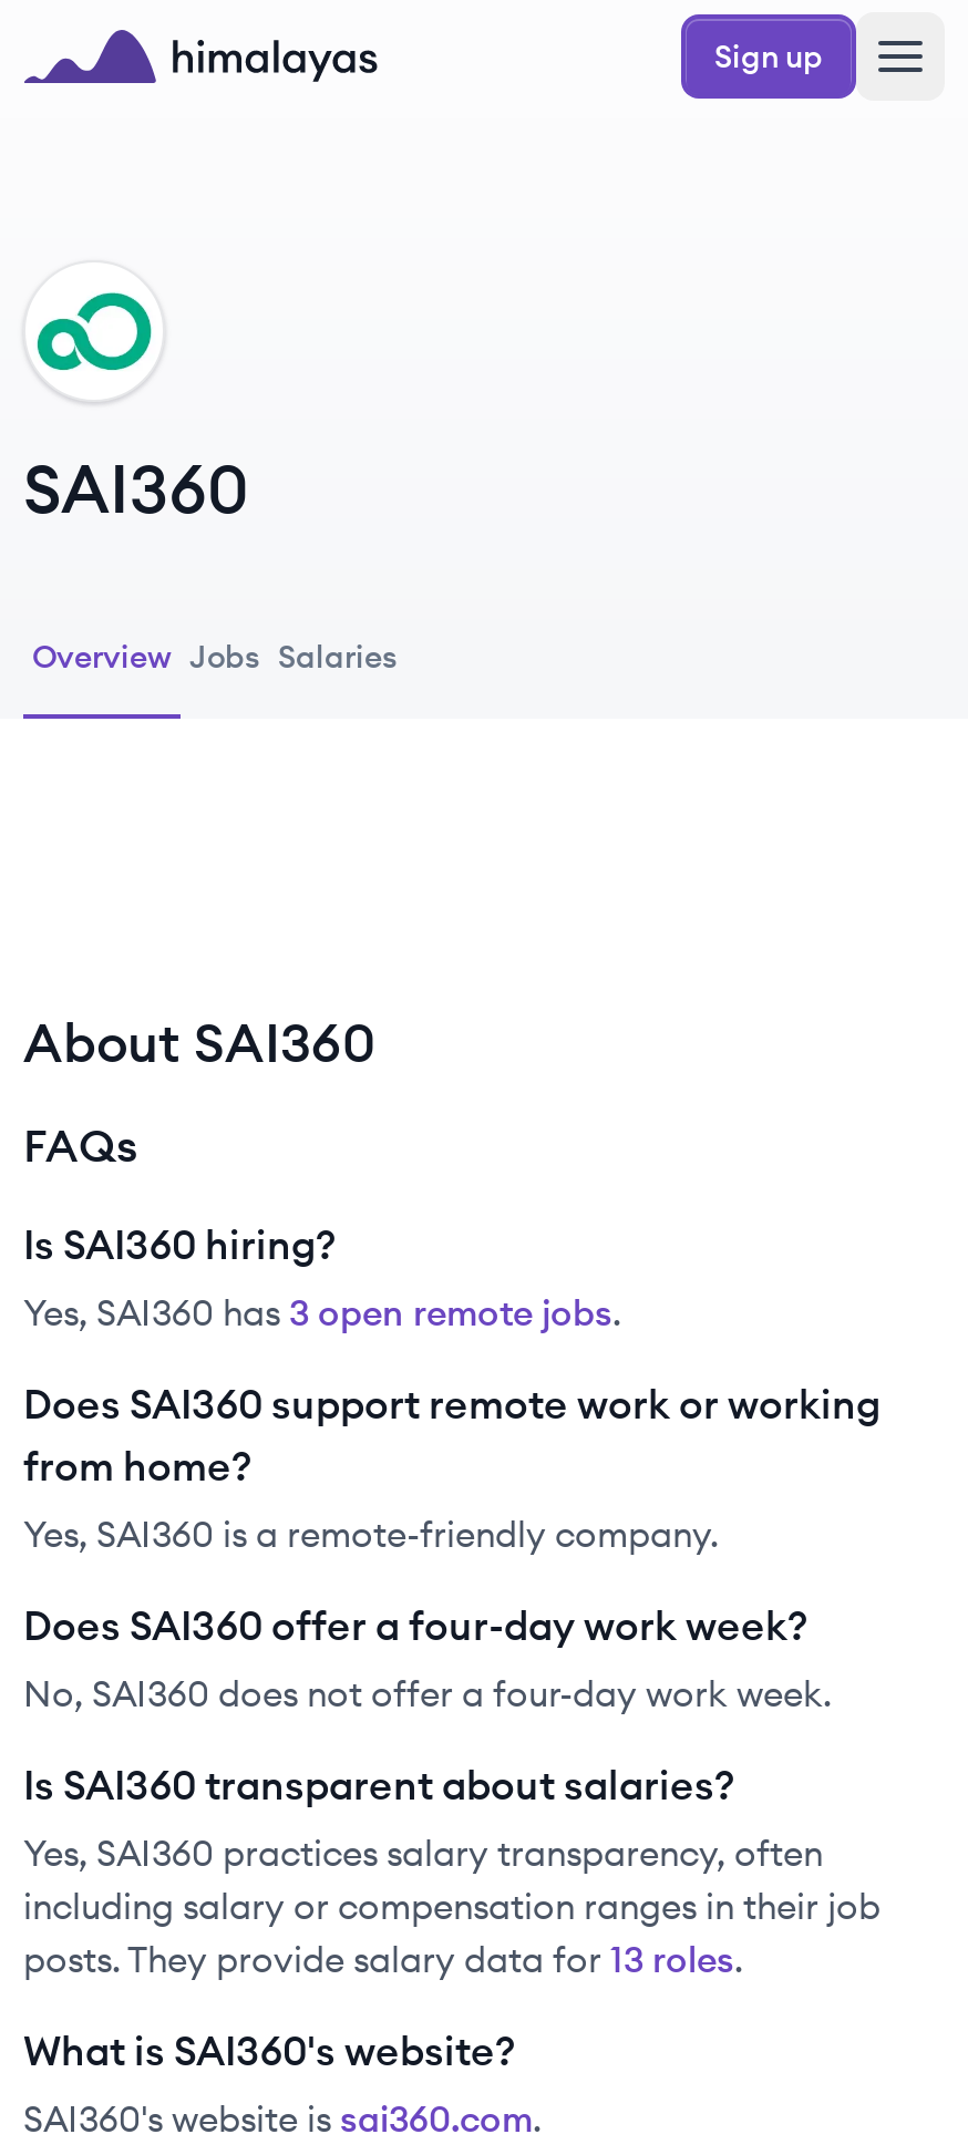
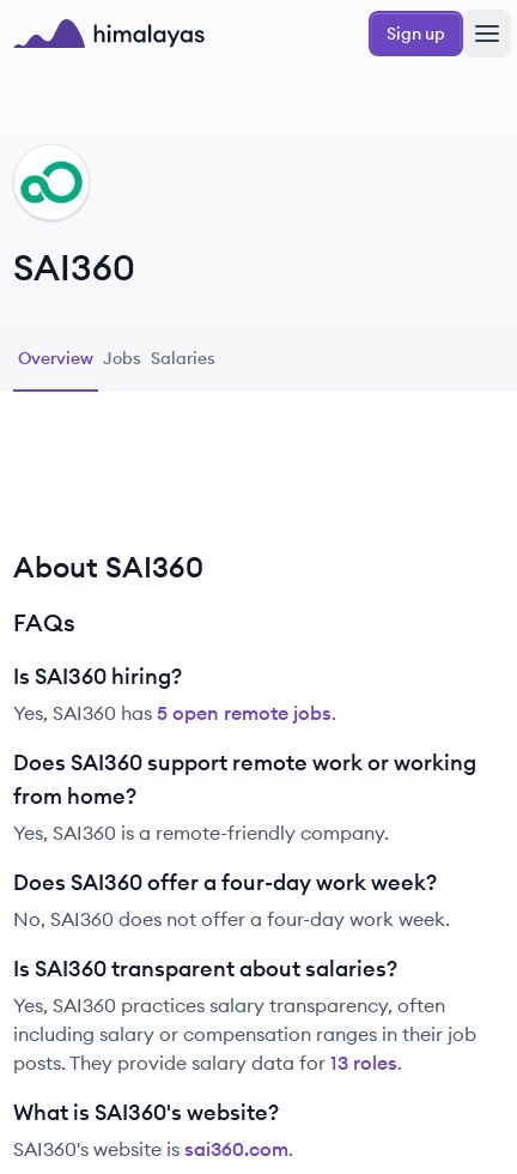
- Yes, SAI360 has 3 open remote jobs.
+ Yes, SAI360 has 5 open remote jobs.
